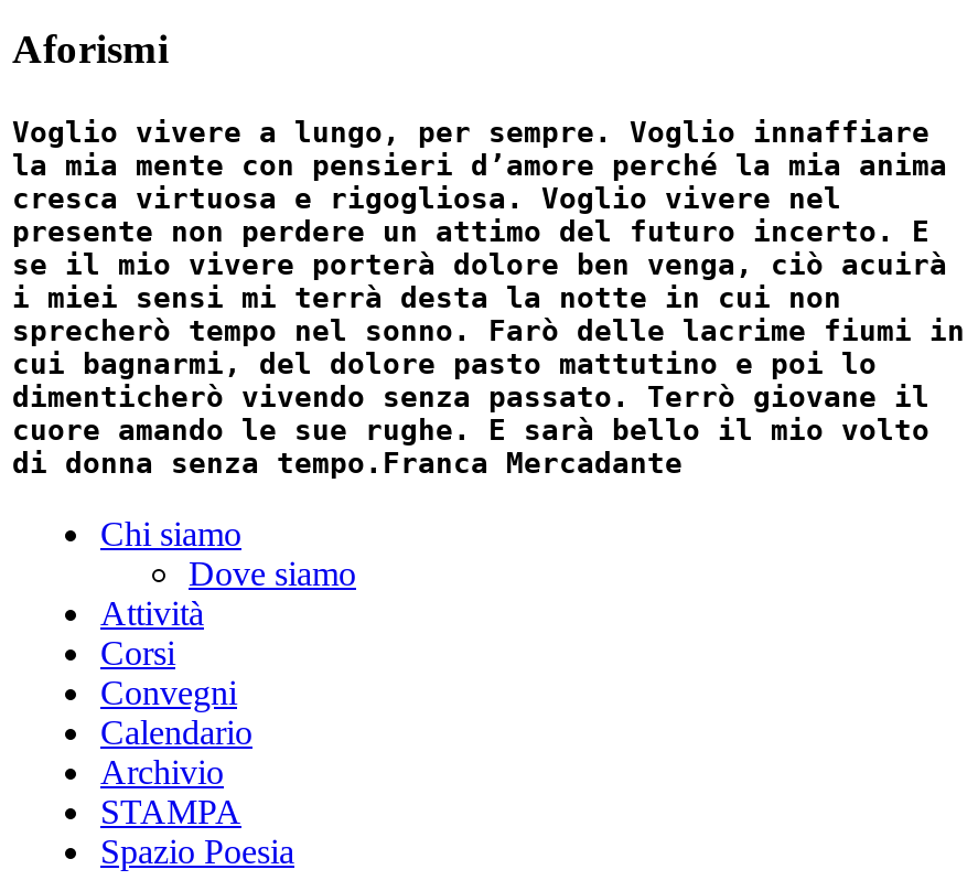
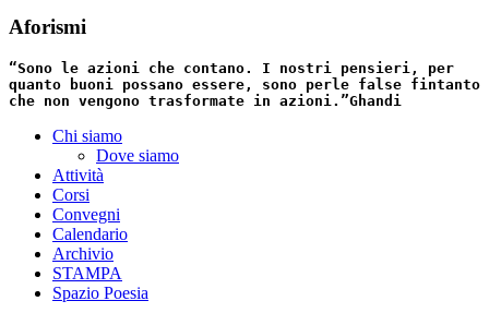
- Voglio vivere a lungo, per sempre. Voglio innaffiare
- la mia mente con pensieri d’amore perché la mia anima
- cresca virtuosa e rigogliosa. Voglio vivere nel
- presente non perdere un attimo del futuro incerto. E
- se il mio vivere porterà dolore ben venga, ciò acuirà
- i miei sensi mi terrà desta la notte in cui non
- sprecherò tempo nel sonno. Farò delle lacrime fiumi in
- cui bagnarmi, del dolore pasto mattutino e poi lo
- dimenticherò vivendo senza passato. Terrò giovane il
- cuore amando le sue rughe. E sarà bello il mio volto
- di donna senza tempo. Franca Mercadante
+ “Sono le azioni che contano. I nostri pensieri, per
+ quanto buoni possano essere, sono perle false fintanto
+ che non vengono trasformate in azioni.”Ghandi
